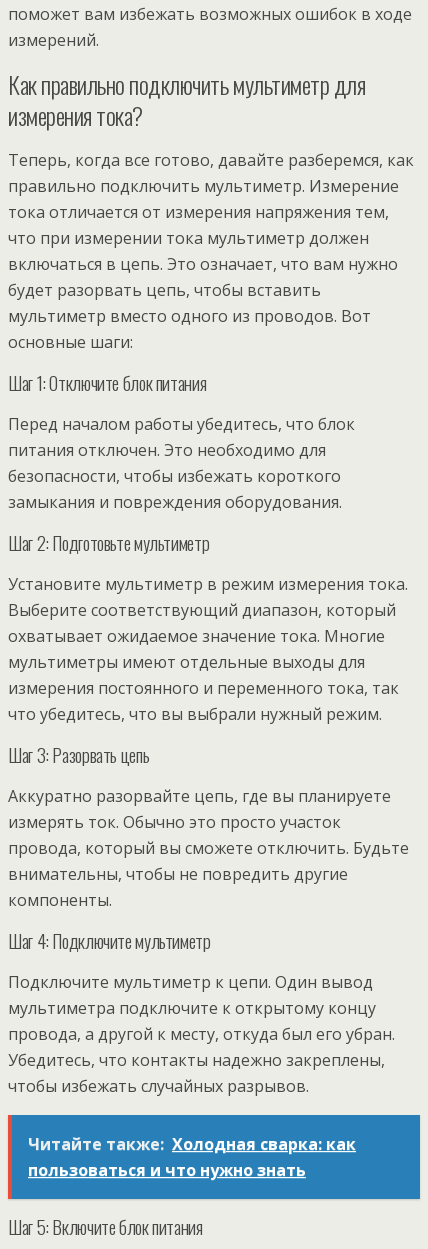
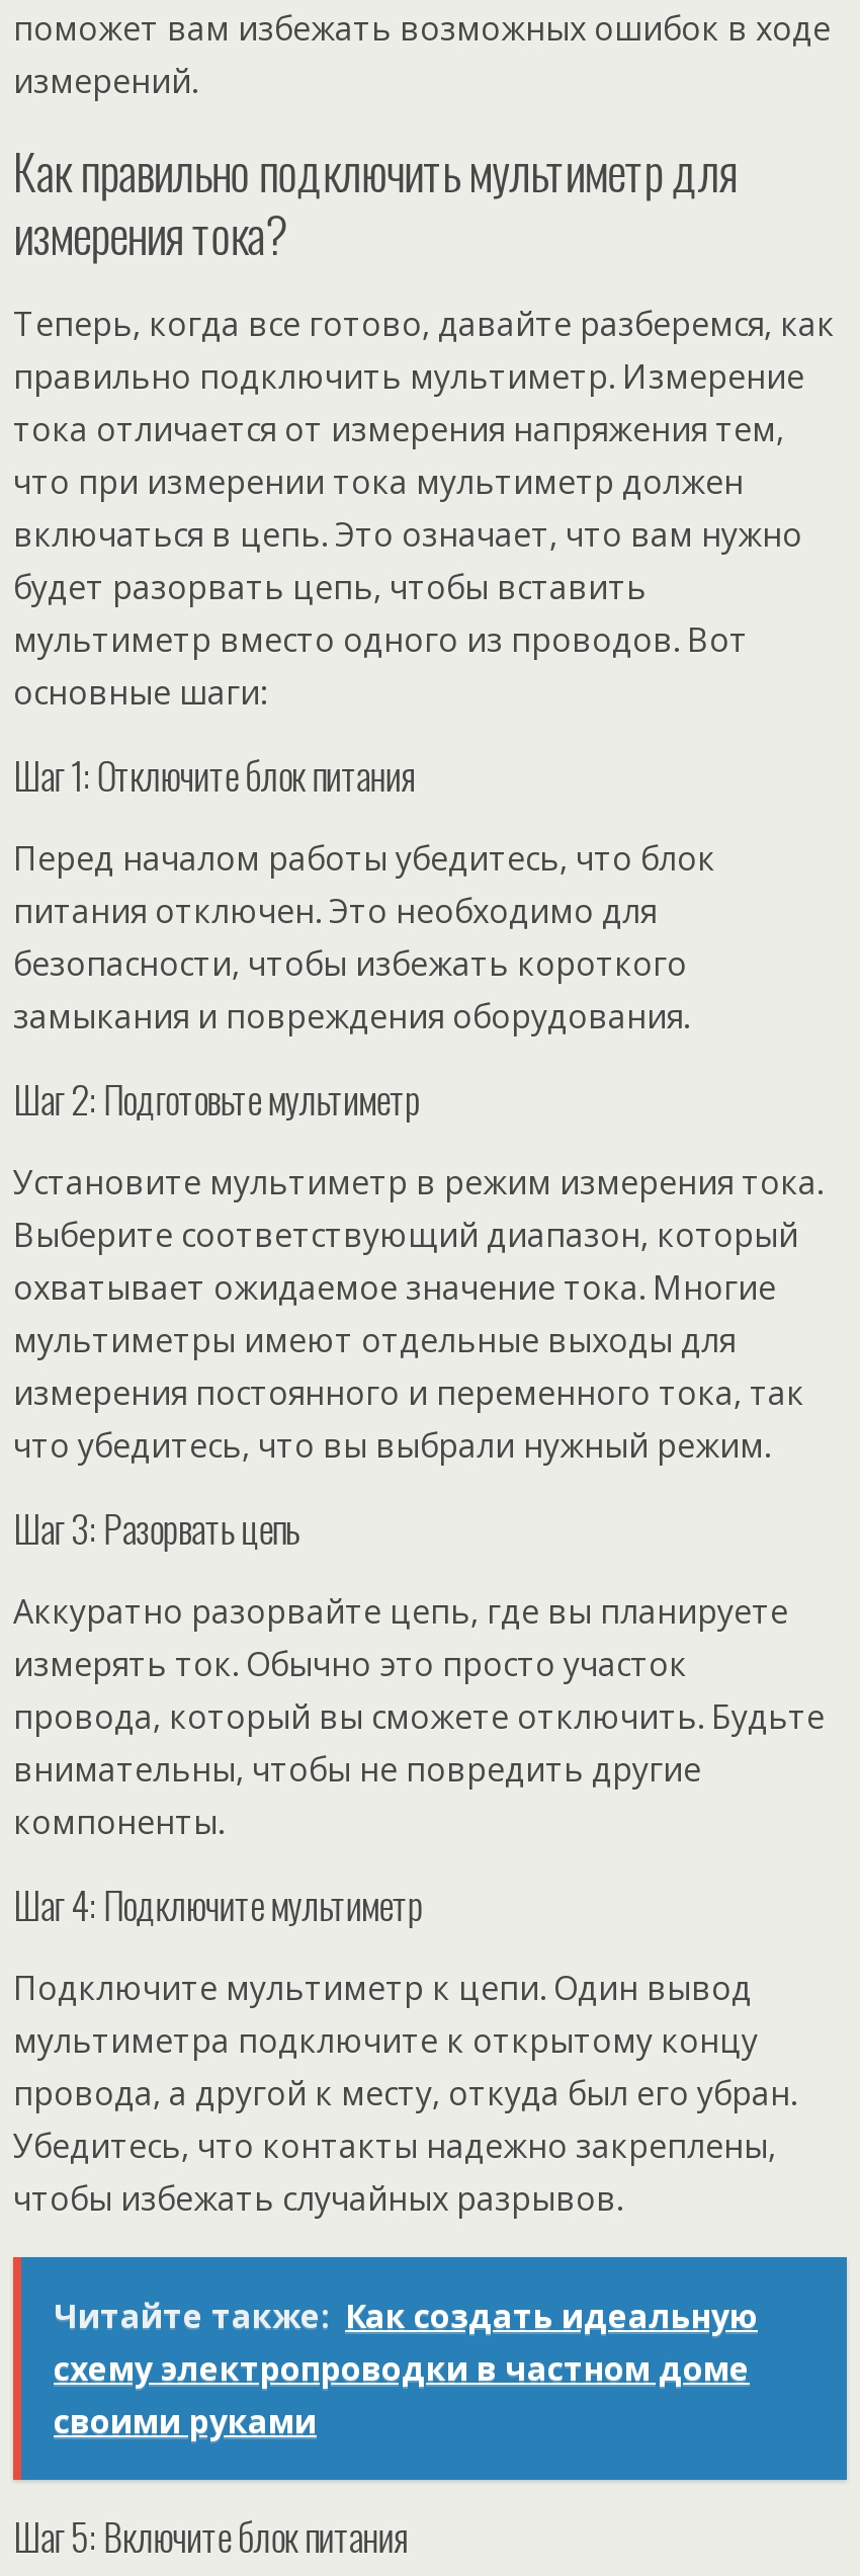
- Читайте также: Холодная сварка: как
- пользоваться и что нужно знать
+ Читайте также: Как создать идеальную
+ схему электропроводки в частном доме
+ своими руками
